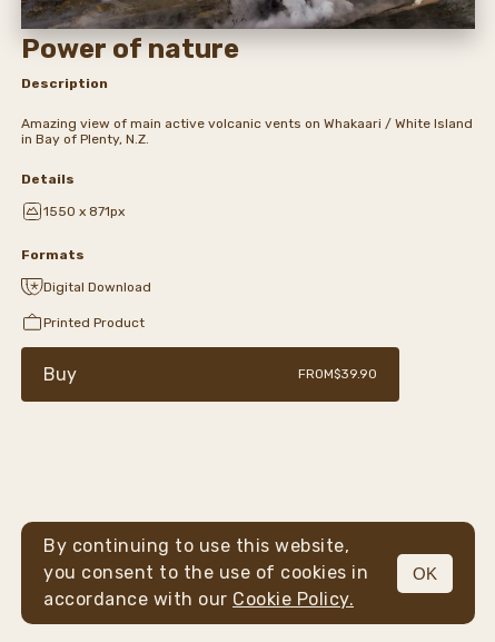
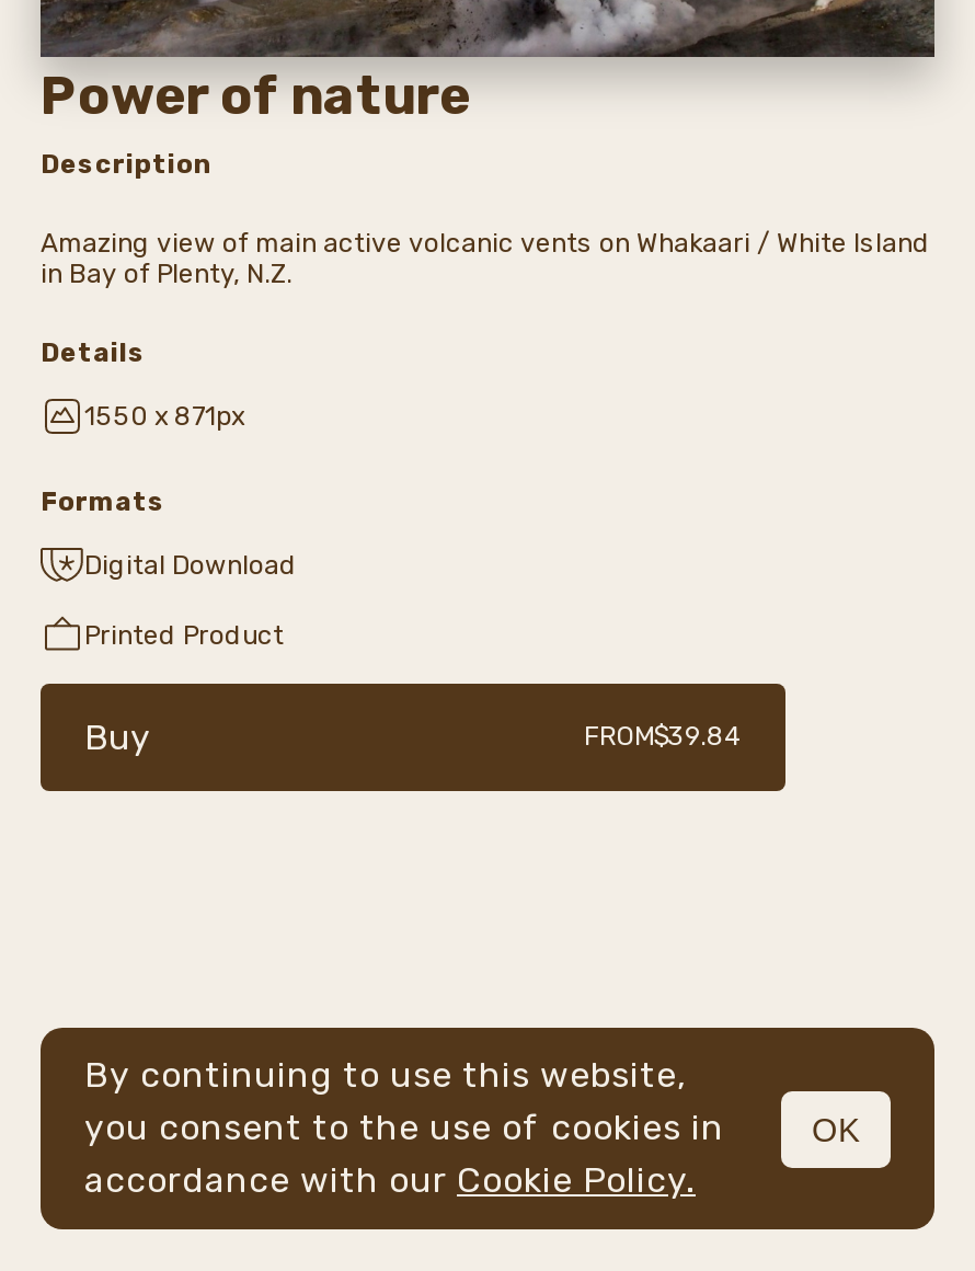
- FROM$39.90
+ FROM$39.84
